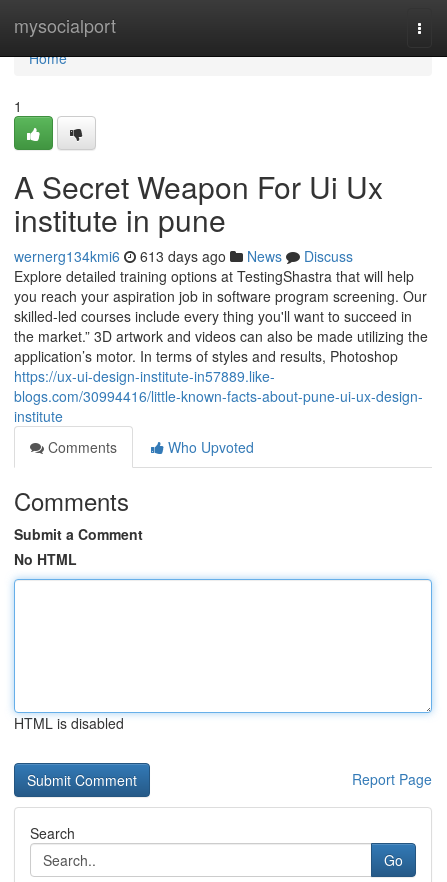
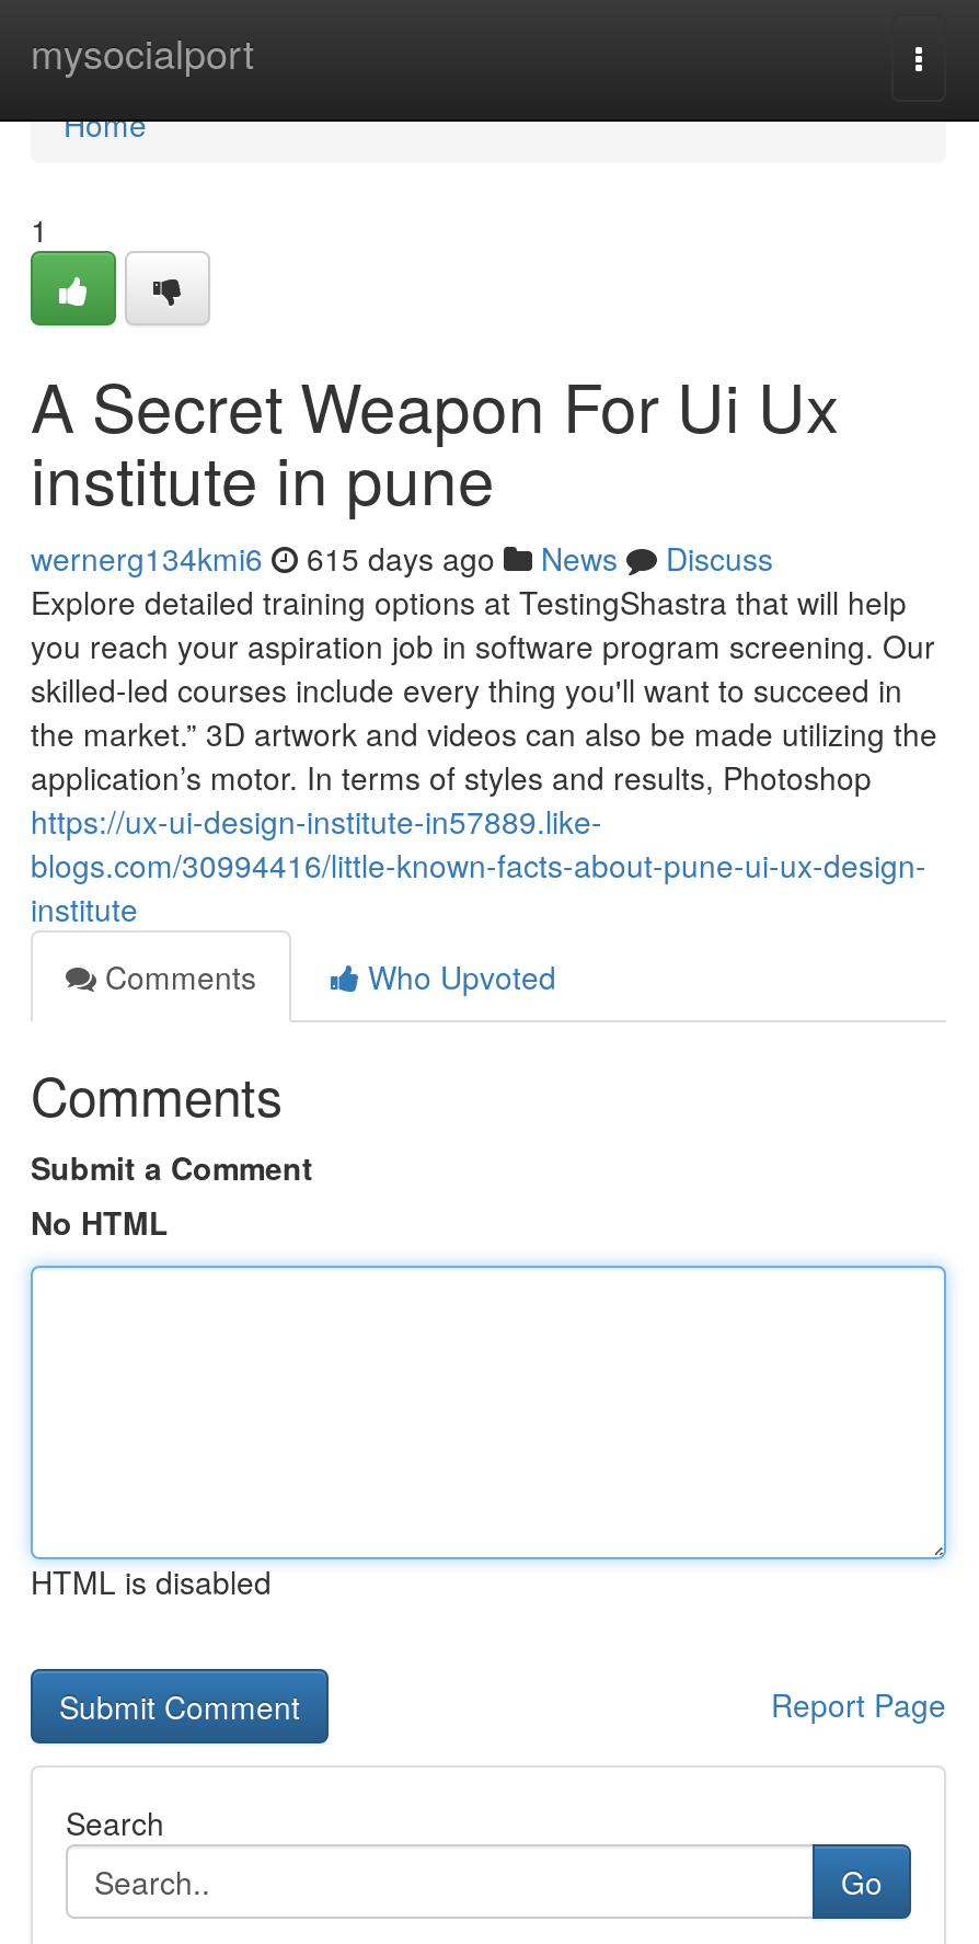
- wernerg134kmi6 613 days ago News Discuss
+ wernerg134kmi6 615 days ago News Discuss
